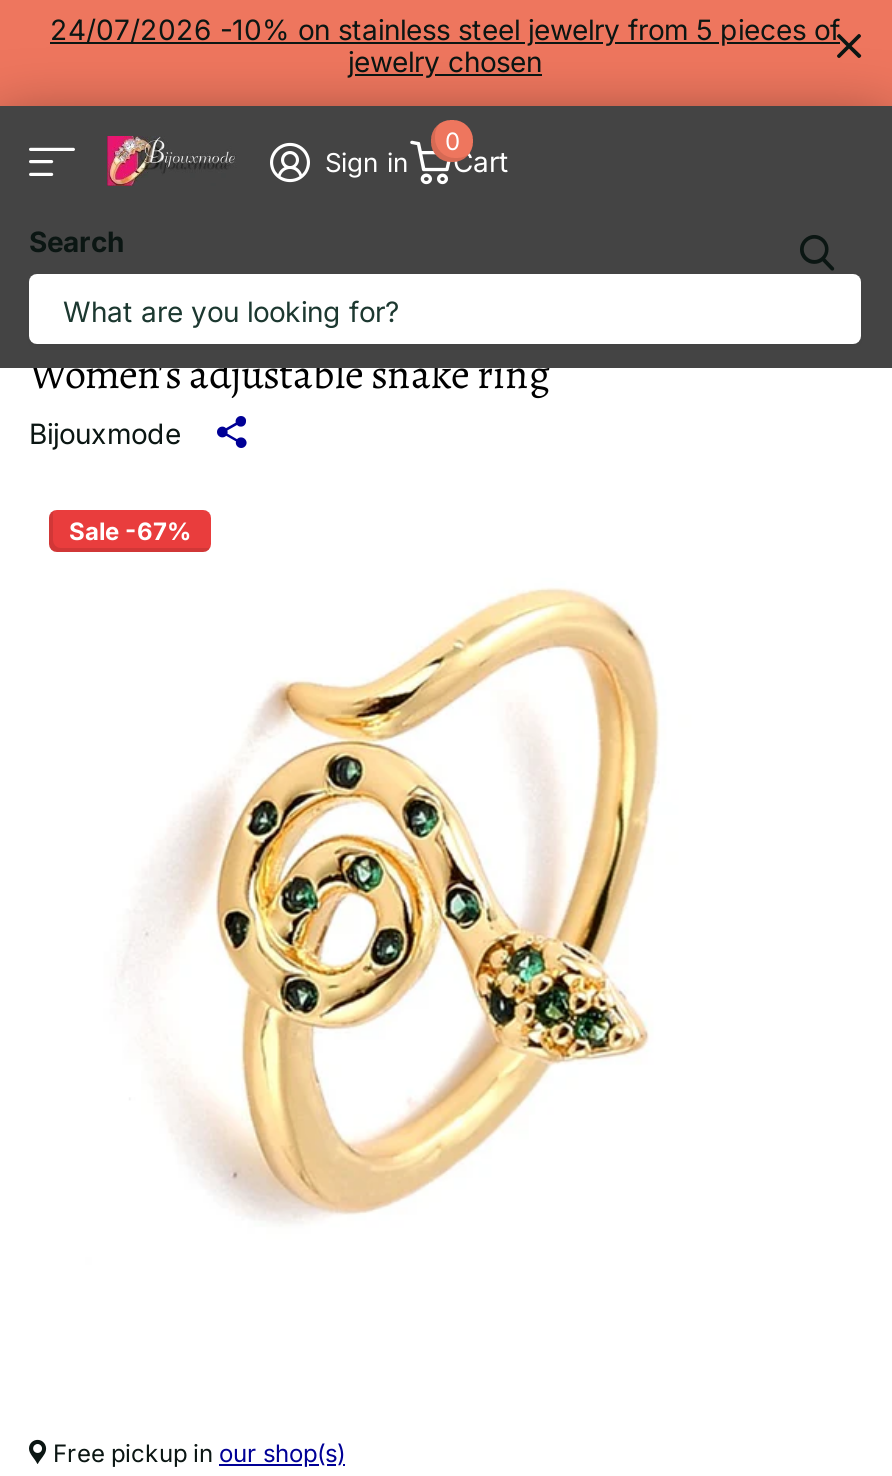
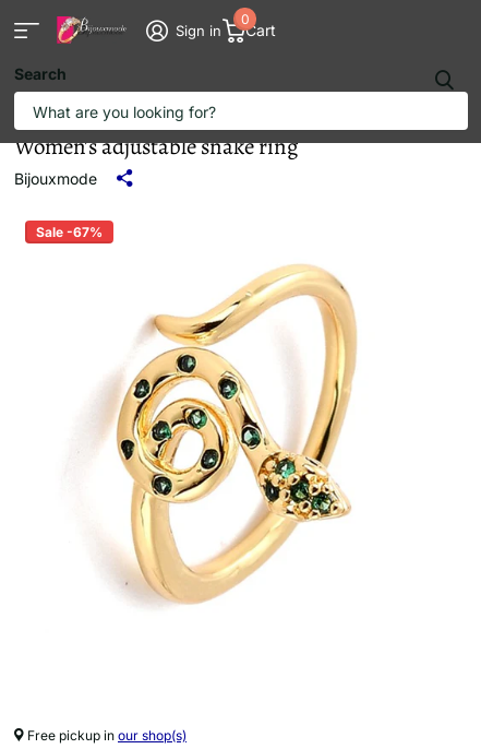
- 24/07/2026 -10% on stainless steel jewelry from 5 pieces of
- jewelry chosen
